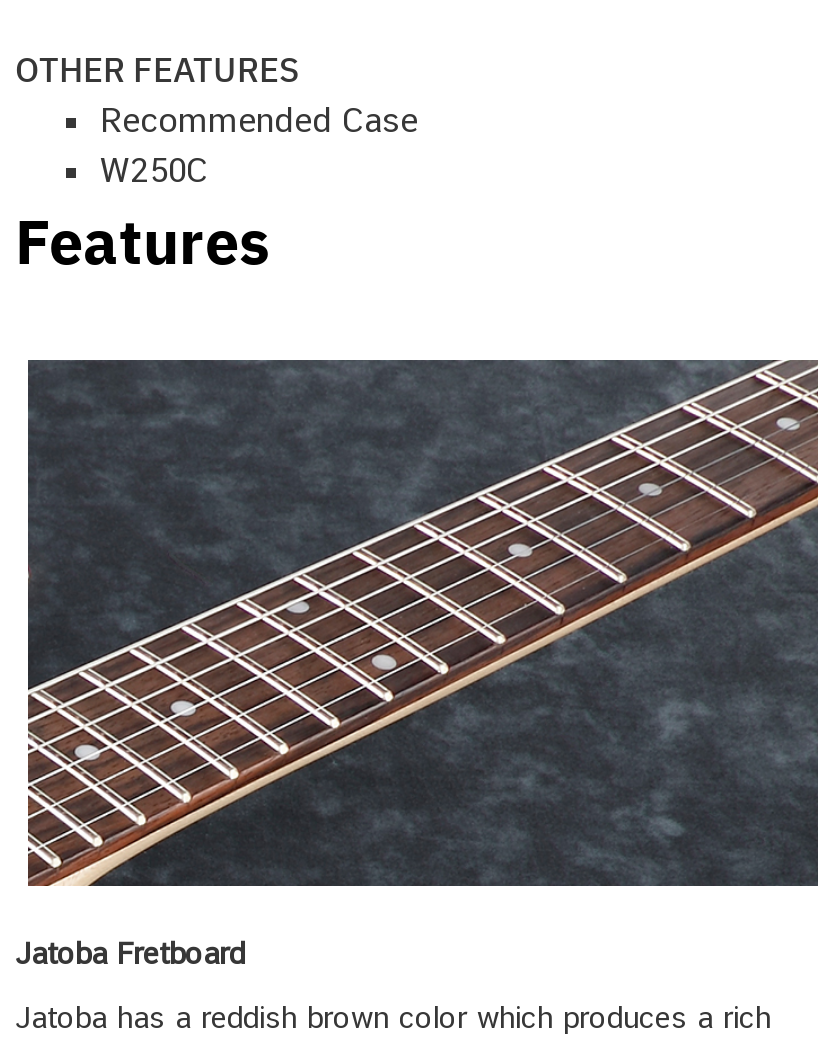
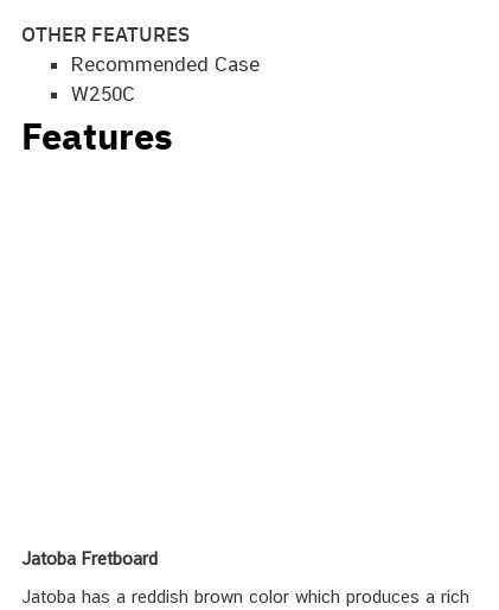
- [image]
